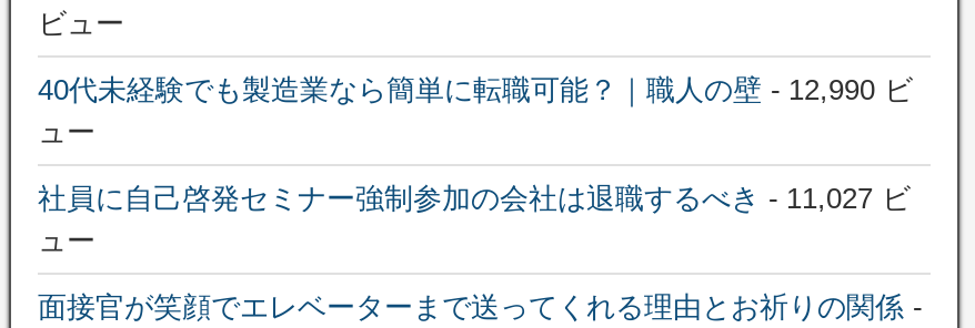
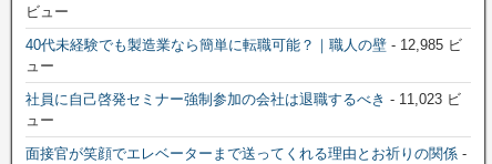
- 40代未経験でも製造業なら簡単に転職可能？｜職人の壁- 12,990 ビ
+ 40代未経験でも製造業なら簡単に転職可能？｜職人の壁- 12,985 ビ

- 社員に自己啓発セミナー強制参加の会社は退職するべき- 11,027 ビ
+ 社員に自己啓発セミナー強制参加の会社は退職するべき- 11,023 ビ
